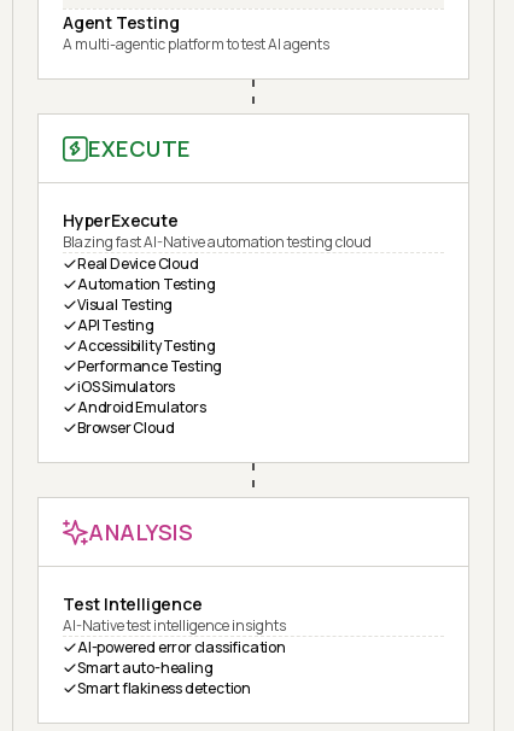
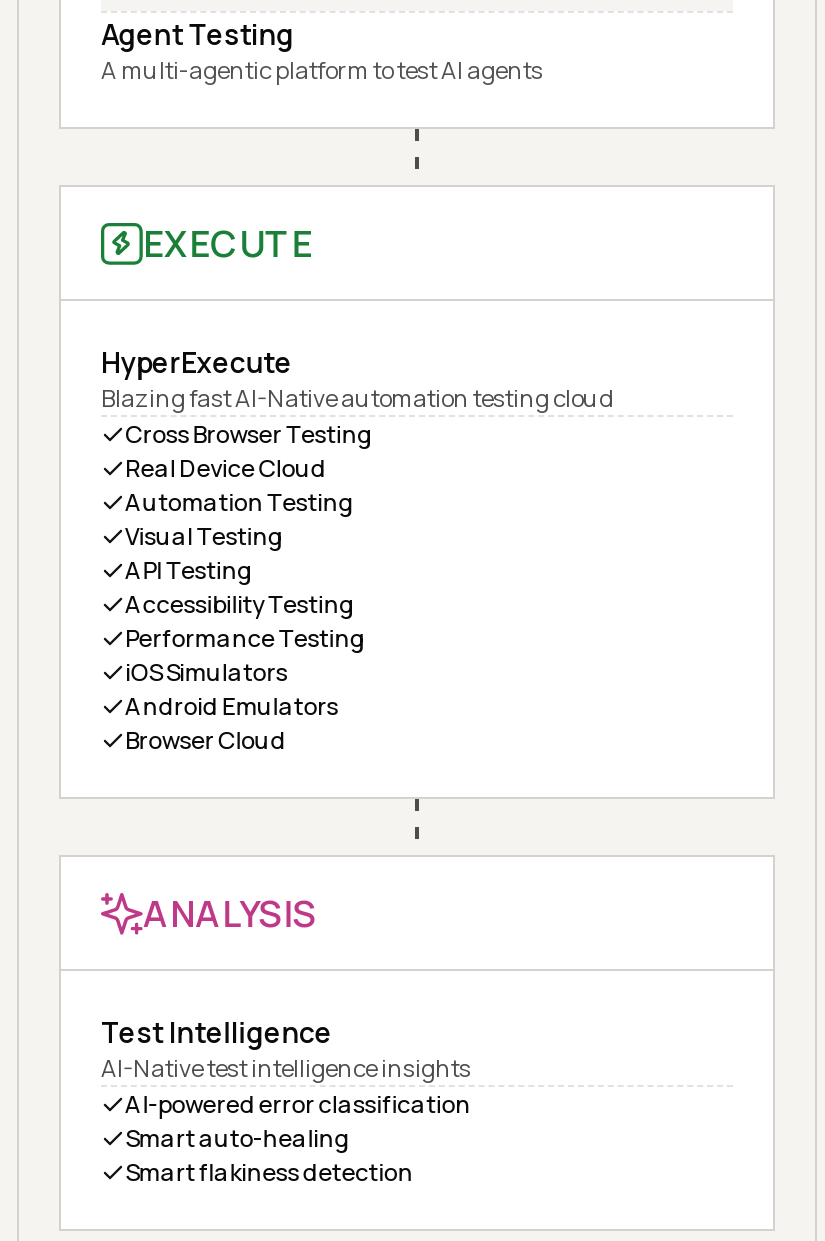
+ Cross Browser Testing
